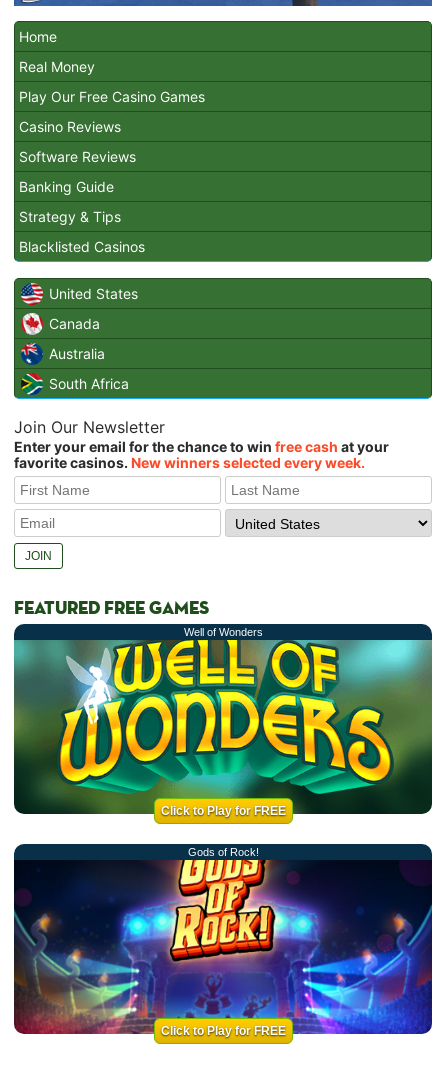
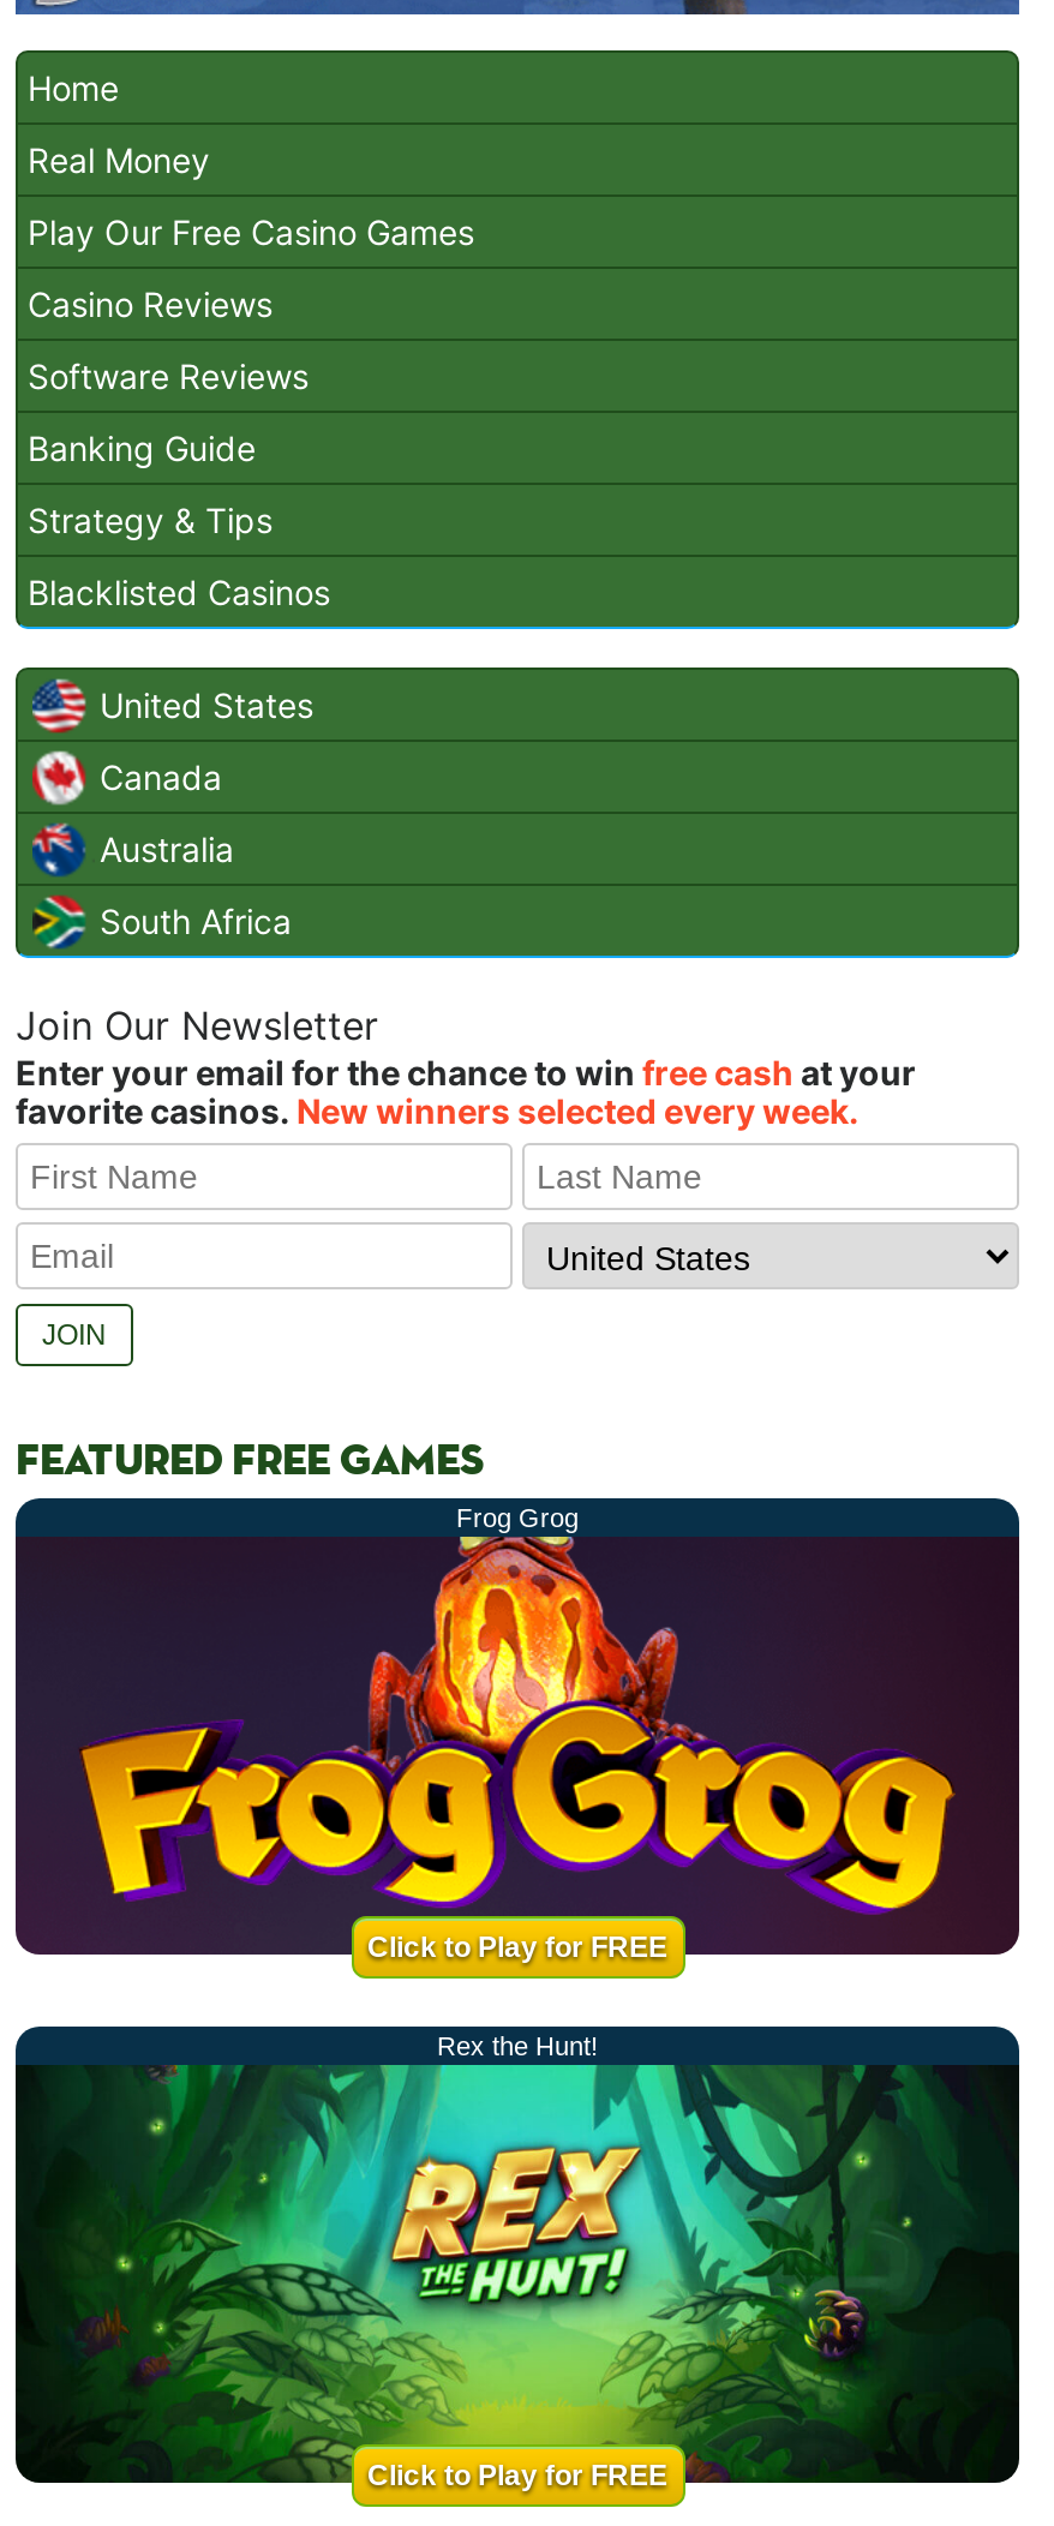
- Well of Wonders
+ Frog Grog

- [image]
- Gods of Rock!
+ [image]
+ Rex the Hunt!

- [image]
+ [image]
